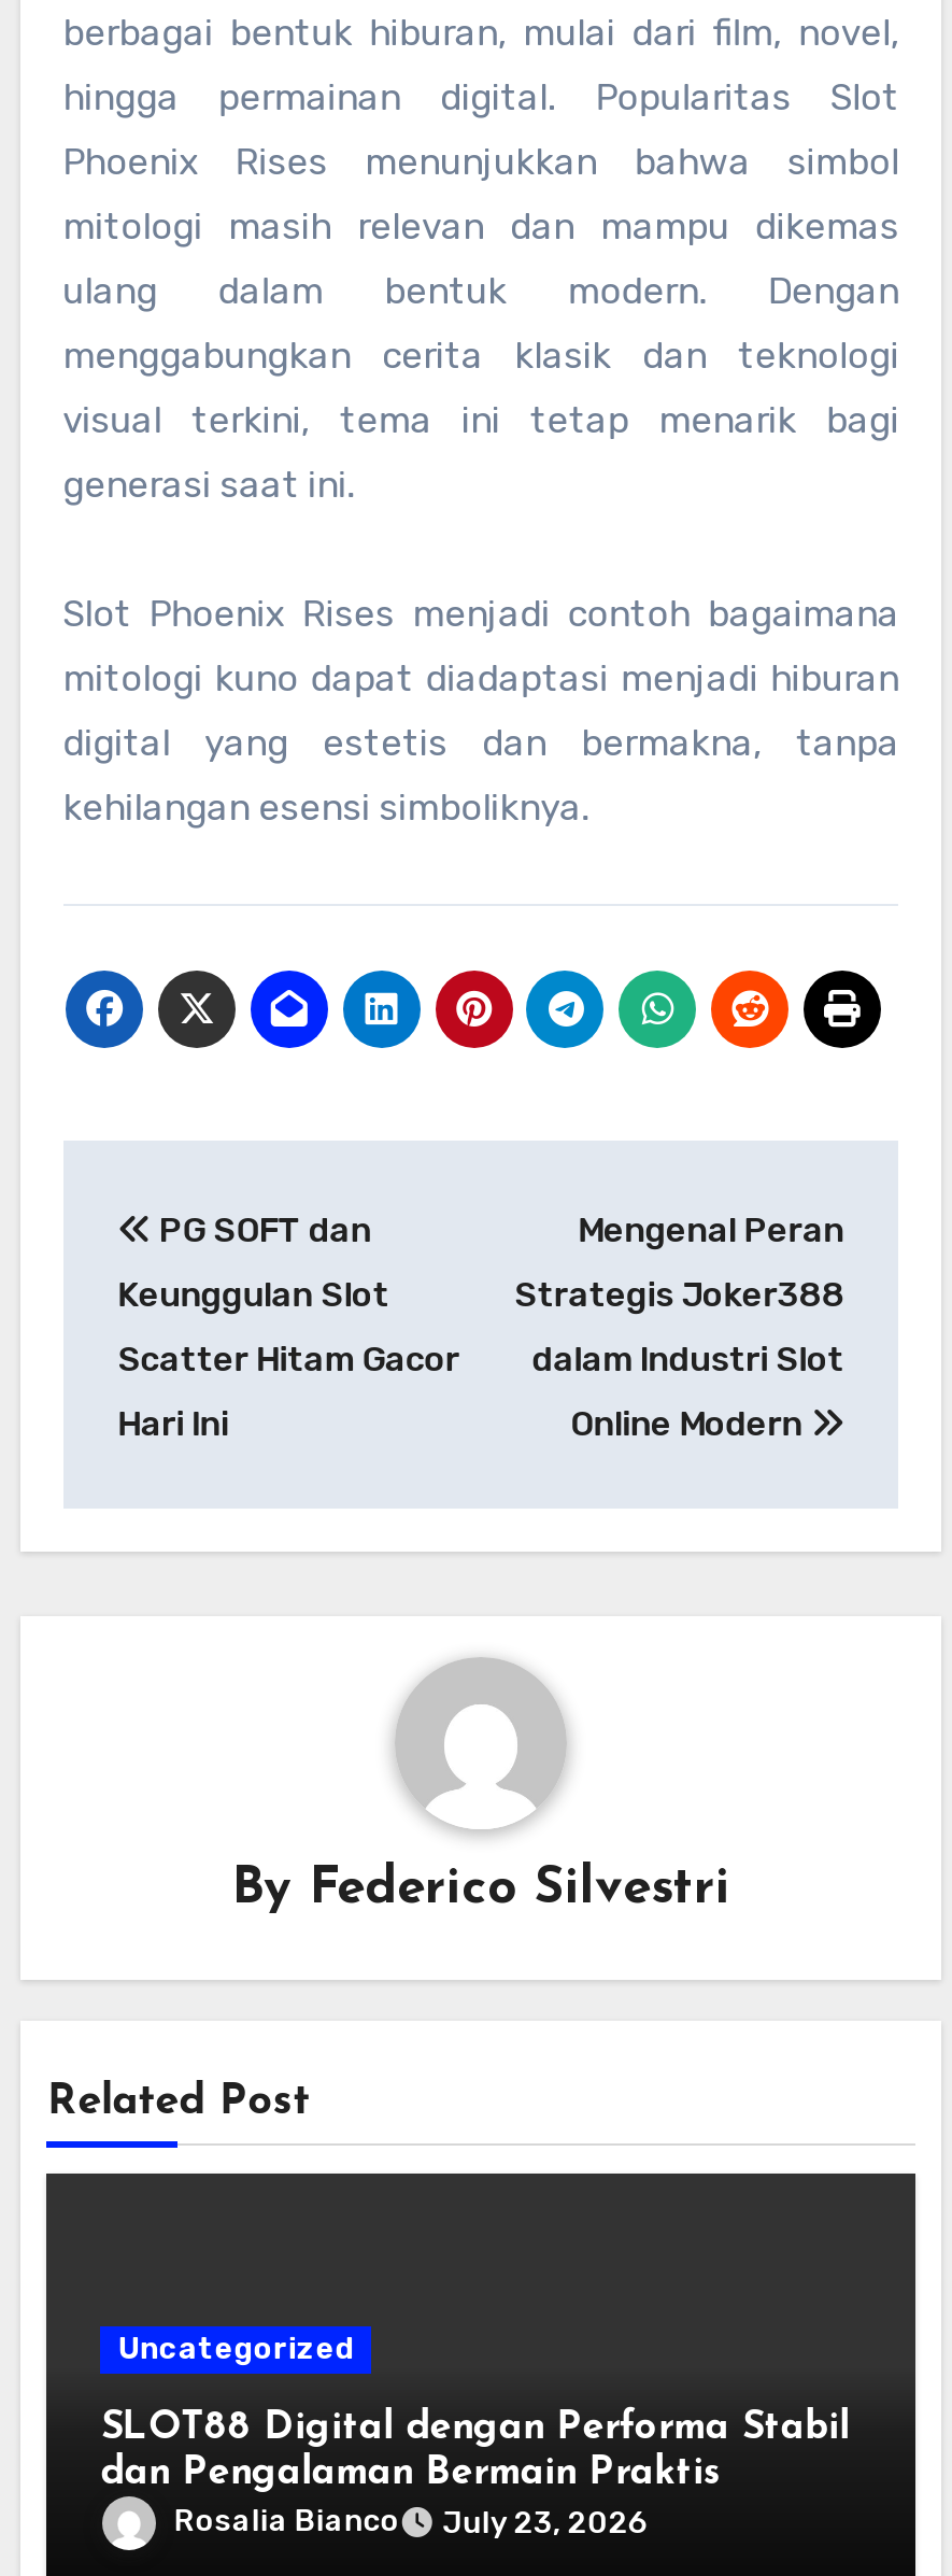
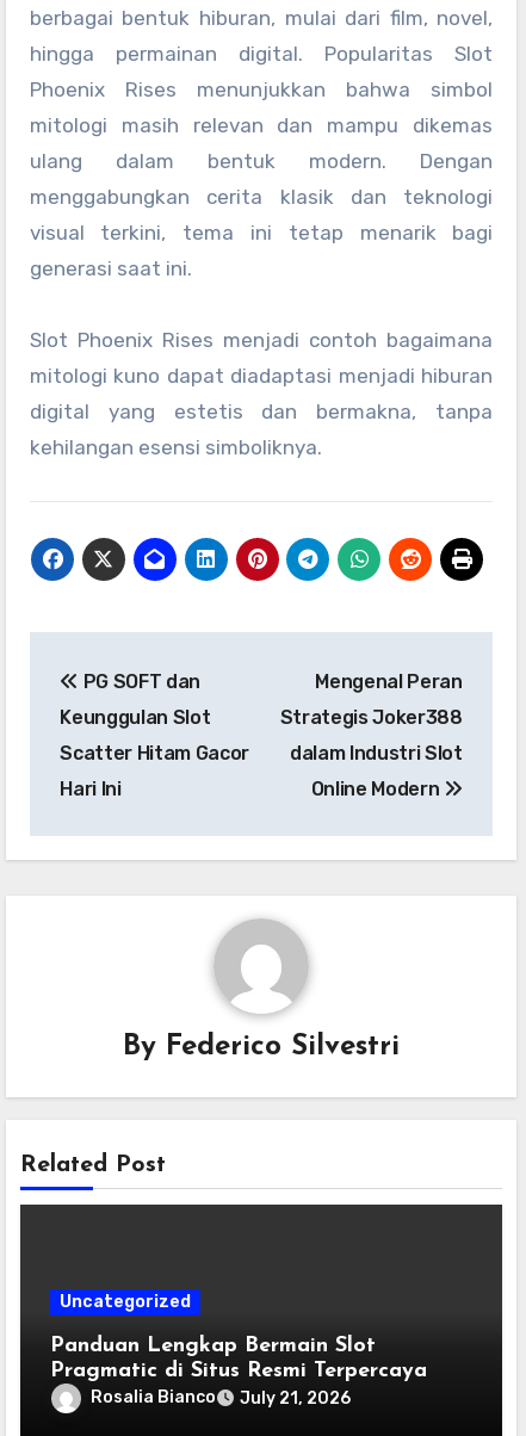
- SLOT88 Digital dengan Performa Stabil
- dan Pengalaman Bermain Praktis
+ Panduan Lengkap Bermain Slot
+ Pragmatic di Situs Resmi Terpercaya

- Rosalia Bianco July 23, 2026
+ Rosalia Bianco July 21, 2026
